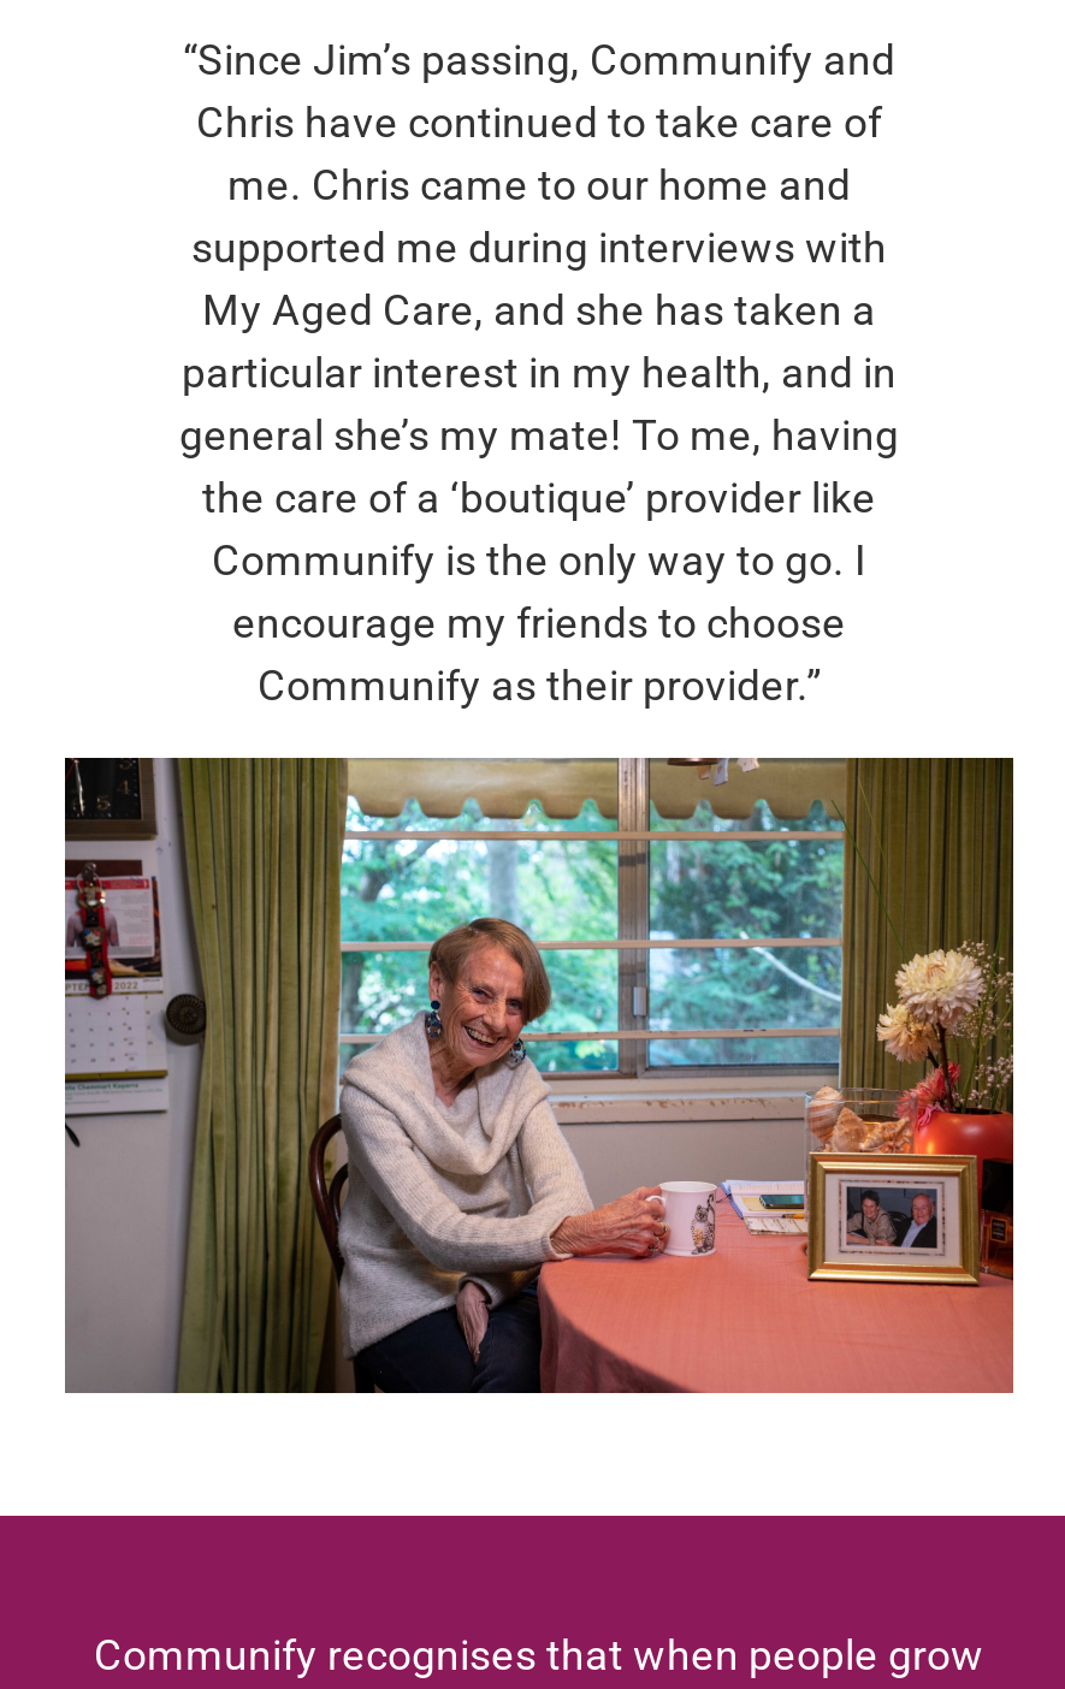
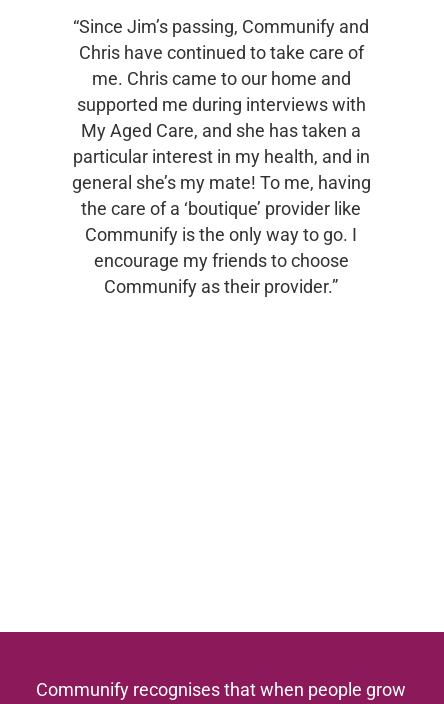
- [image]
